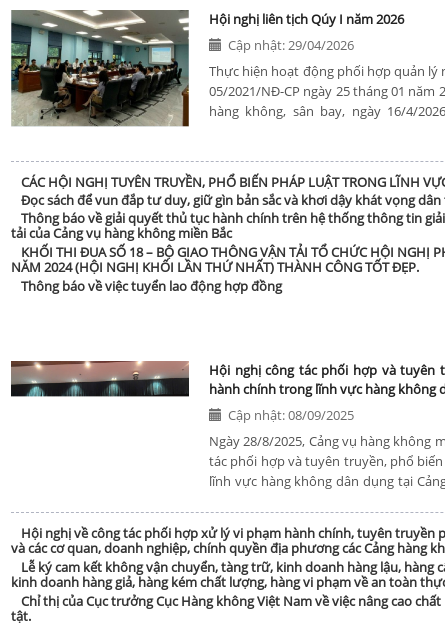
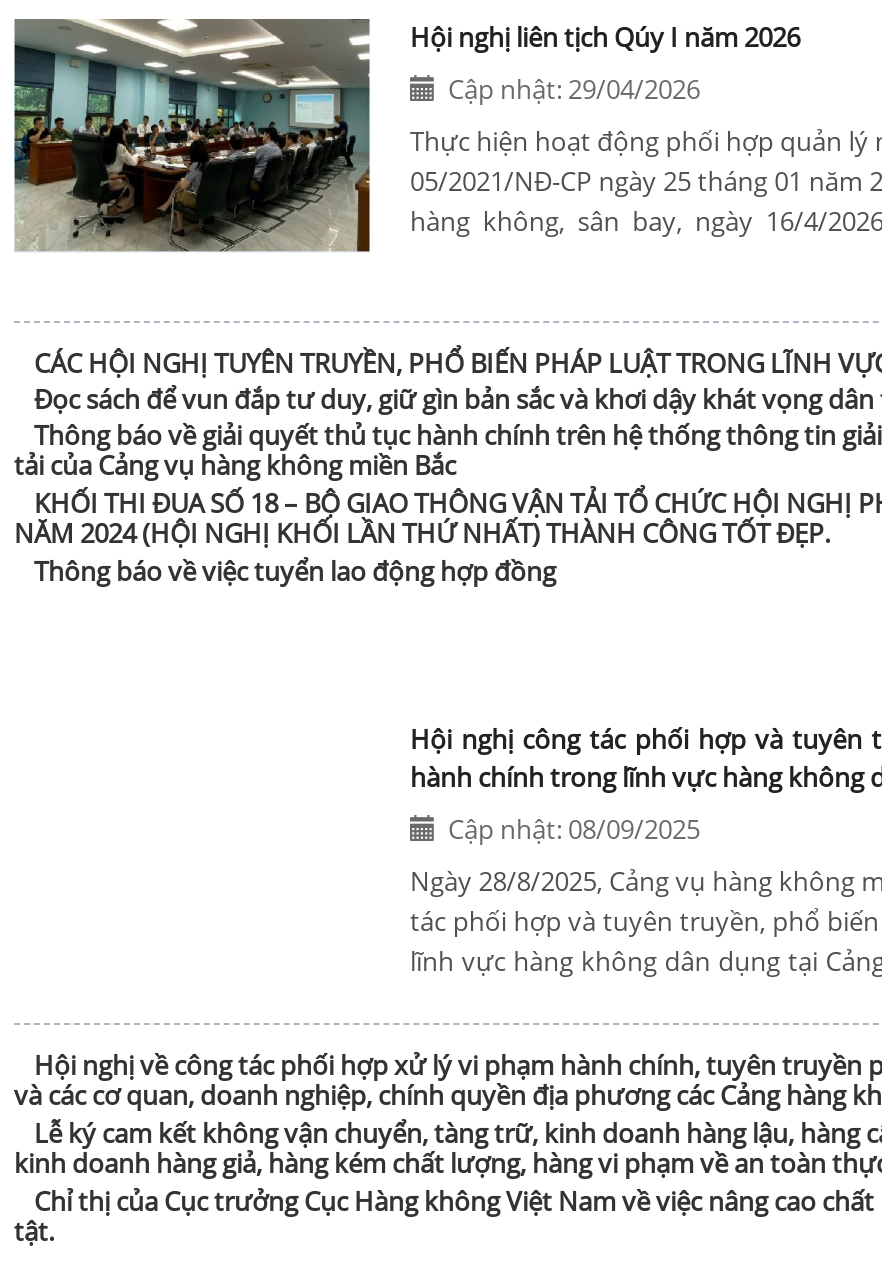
- [image]
